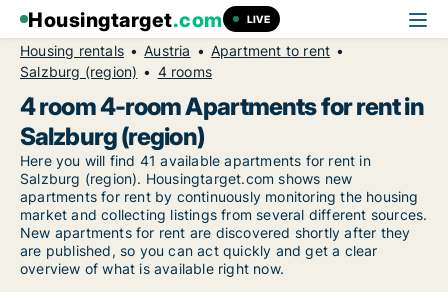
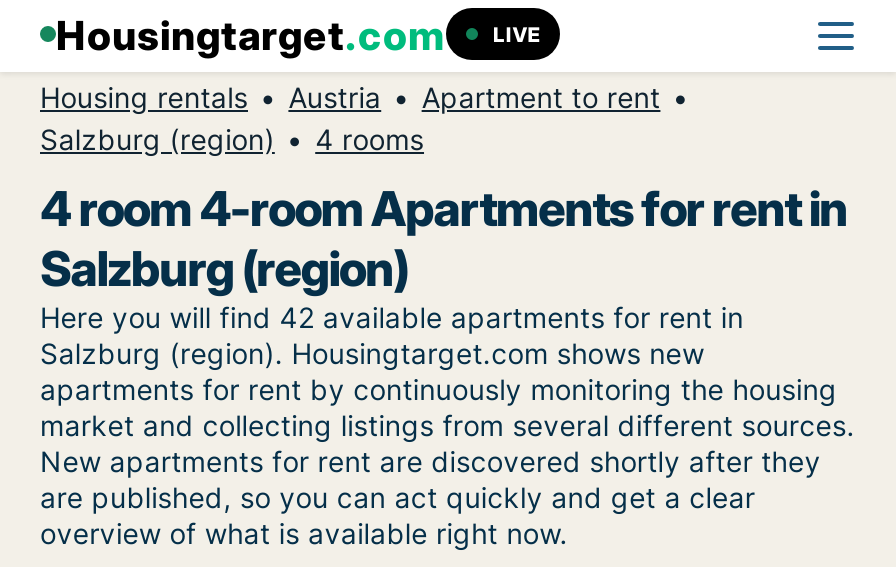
- Here you will find 41 available apartments for rent in
+ Here you will find 42 available apartments for rent in
